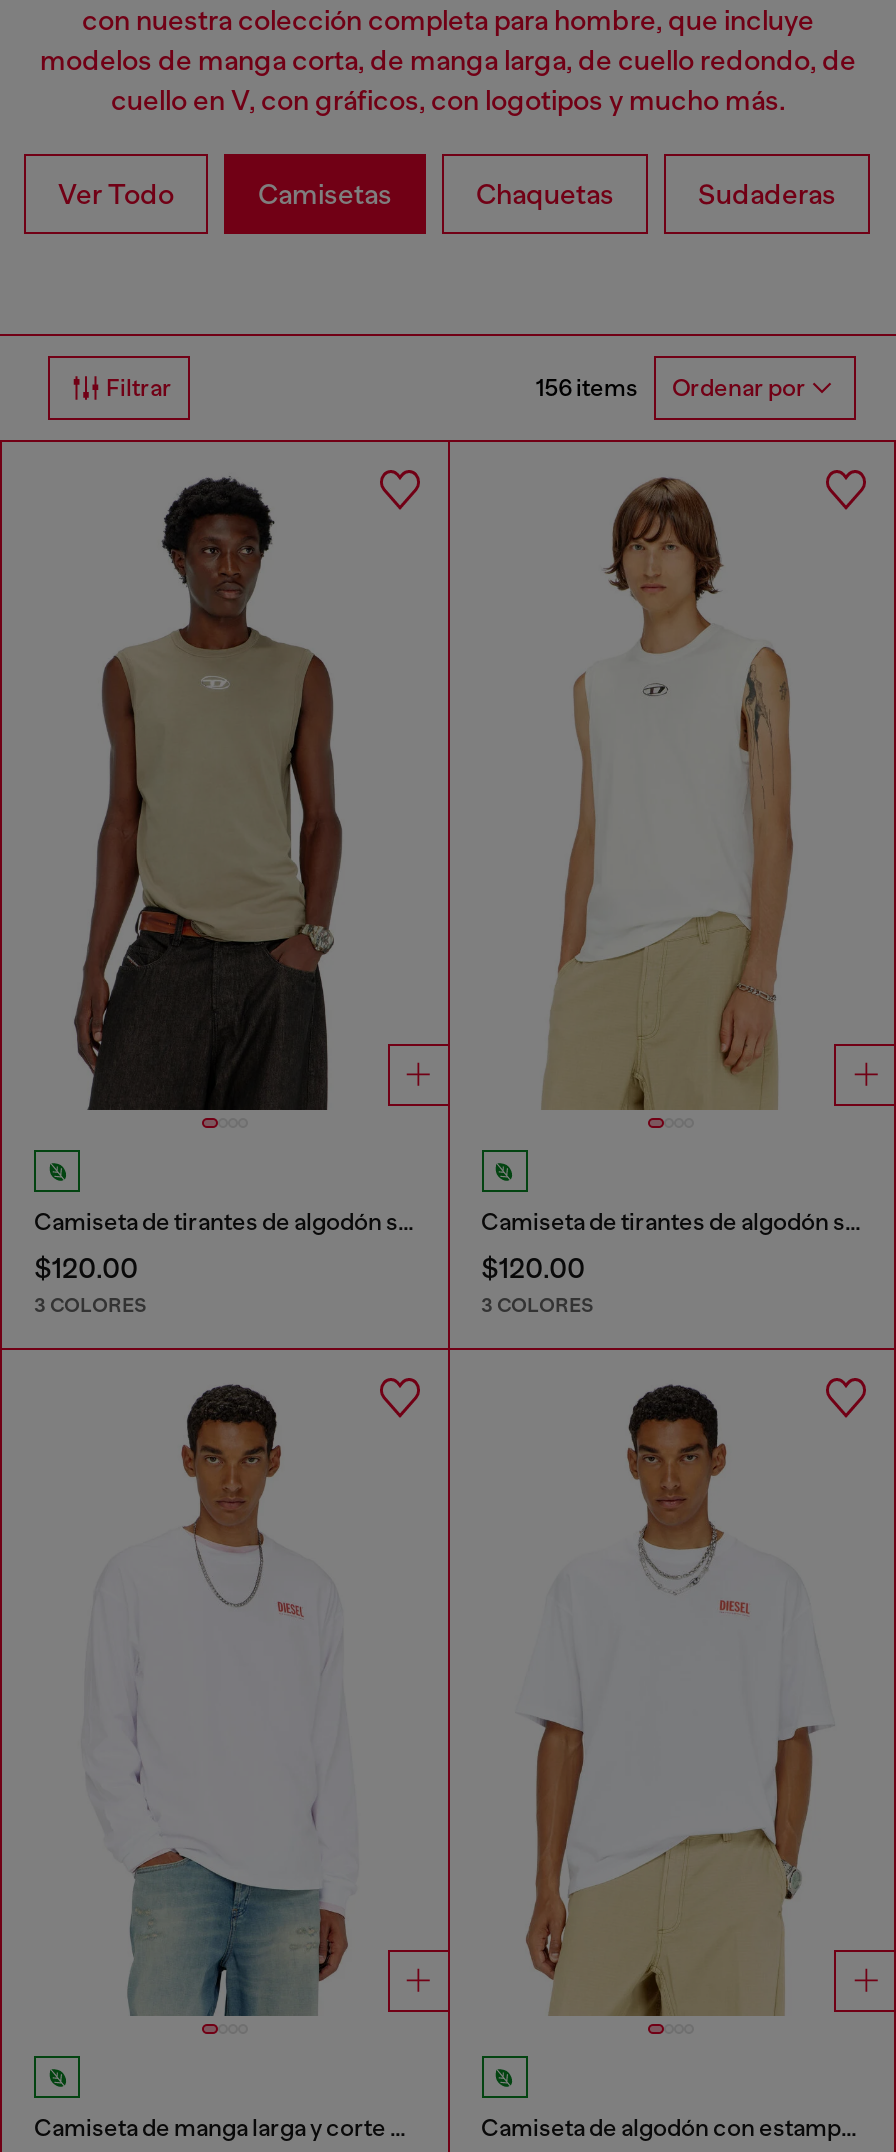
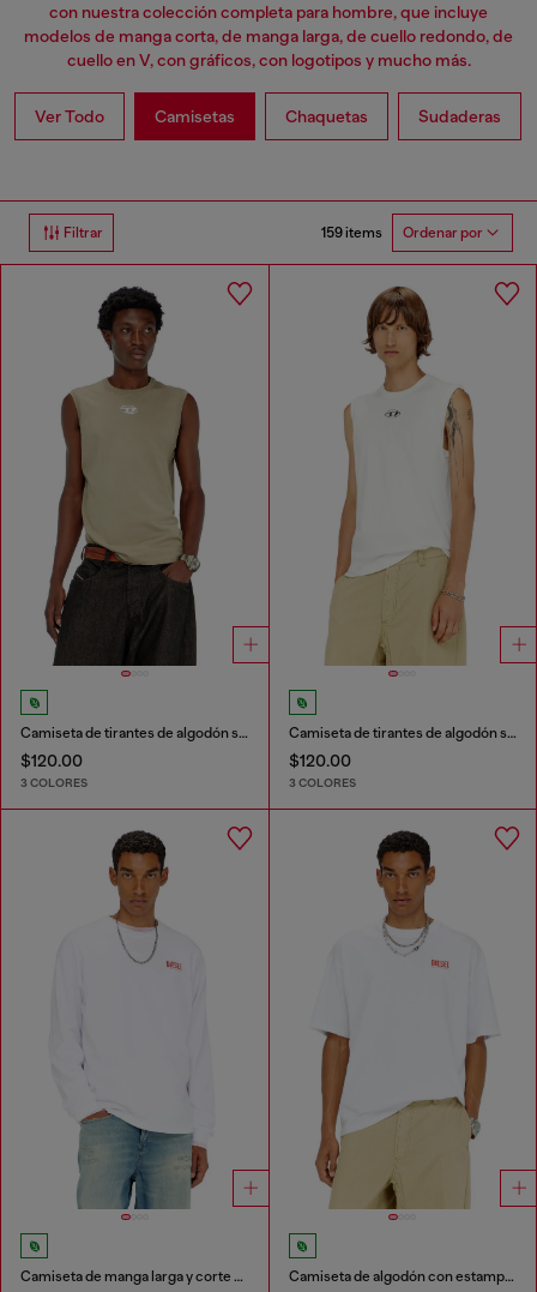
- 156 items Ordenar por
+ 159 items Ordenar por
